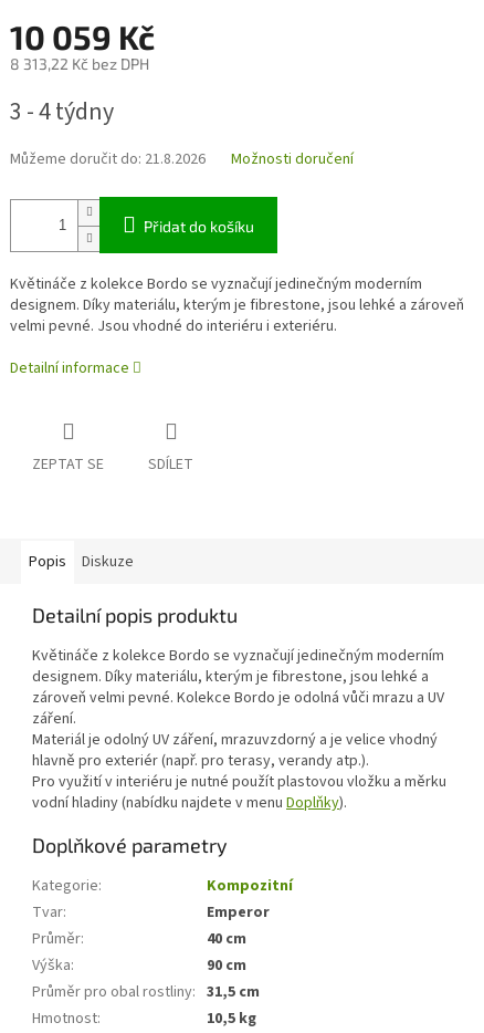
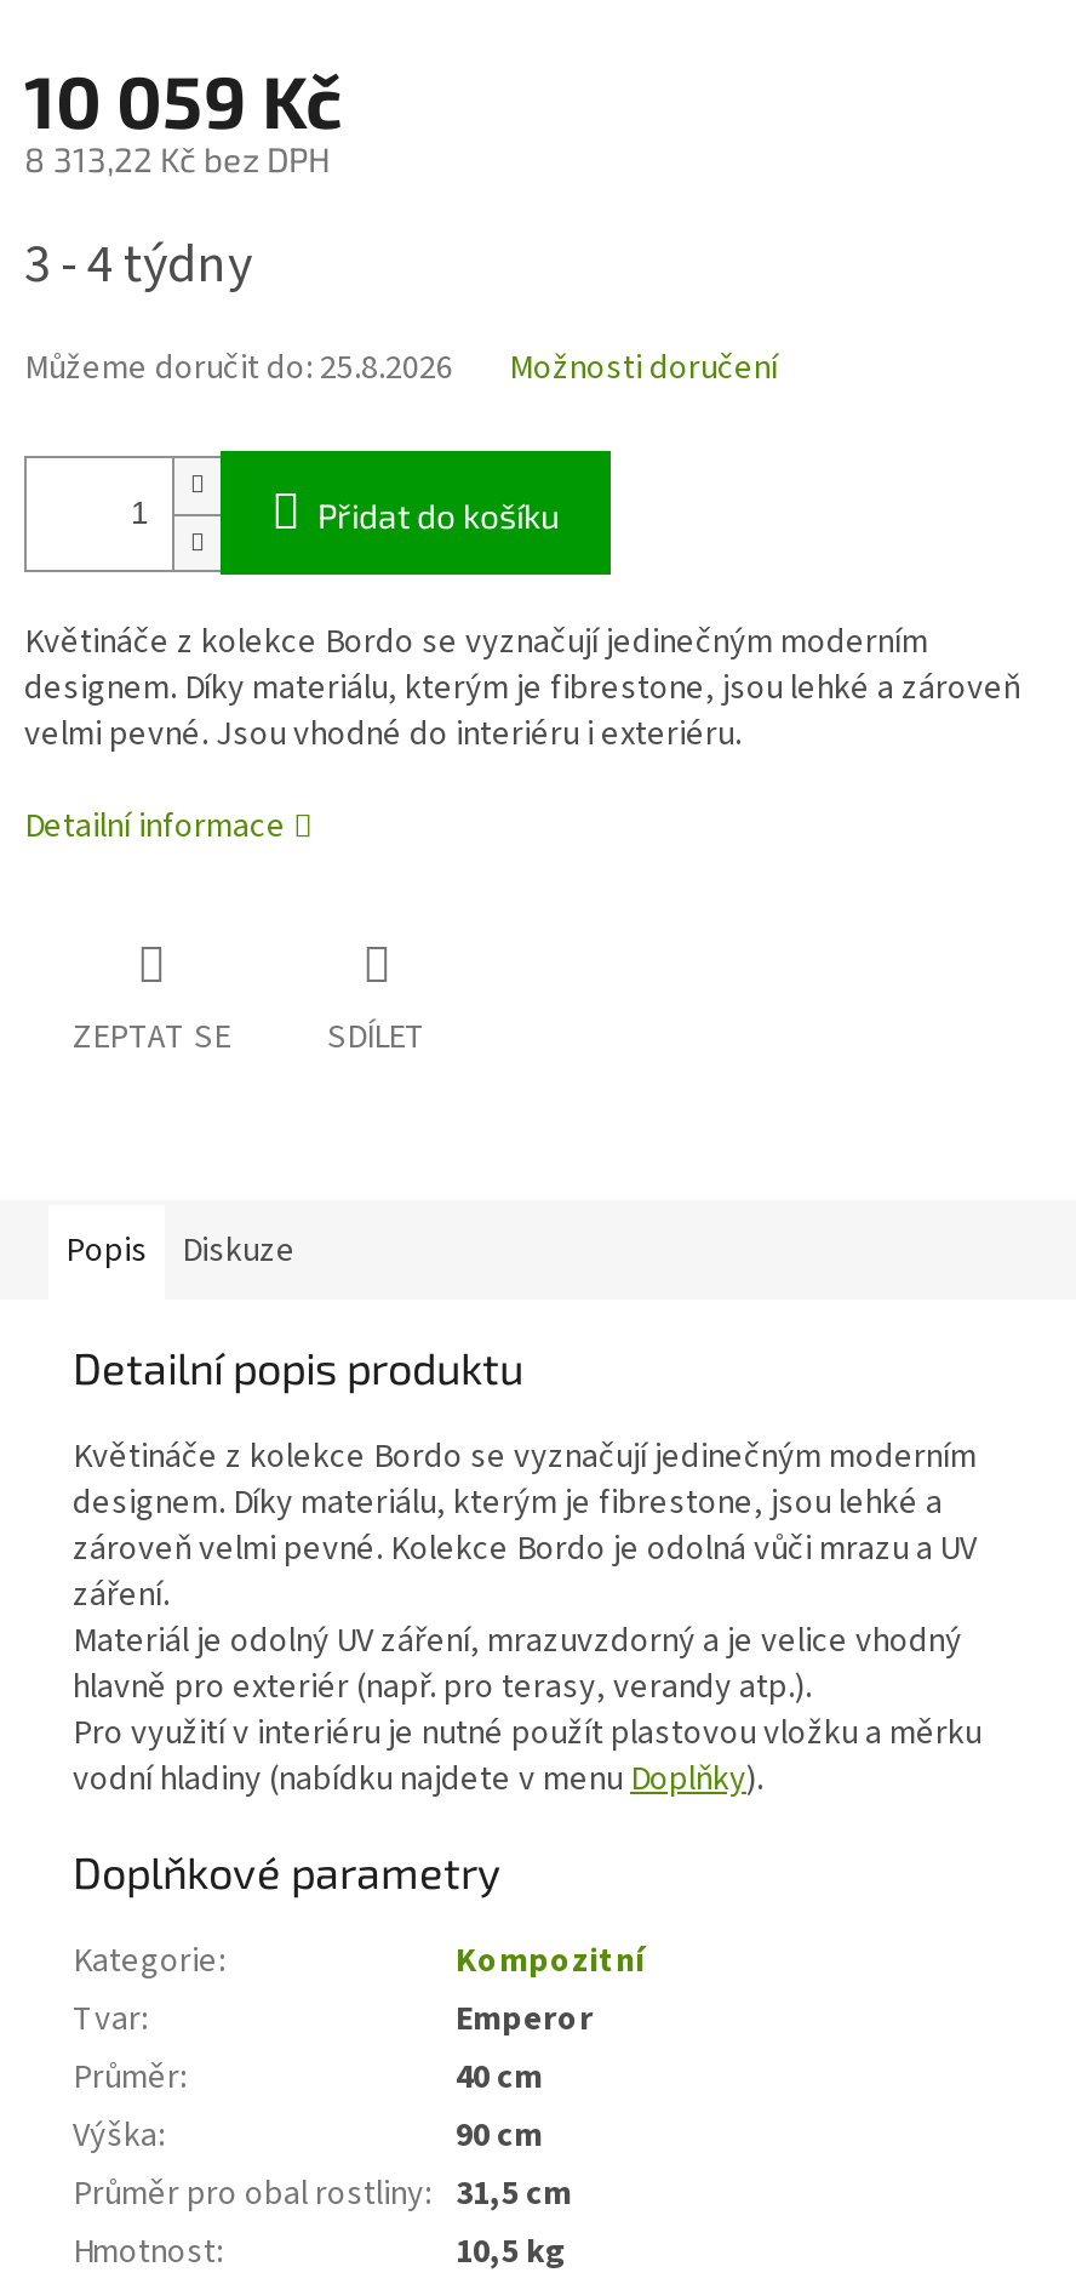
- Můžeme doručit do: 21.8.2026
+ Můžeme doručit do: 25.8.2026
